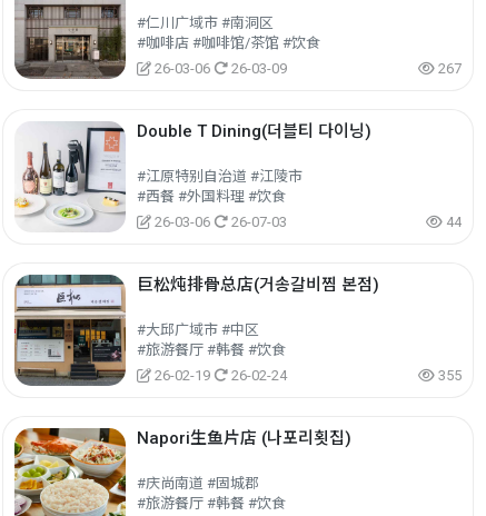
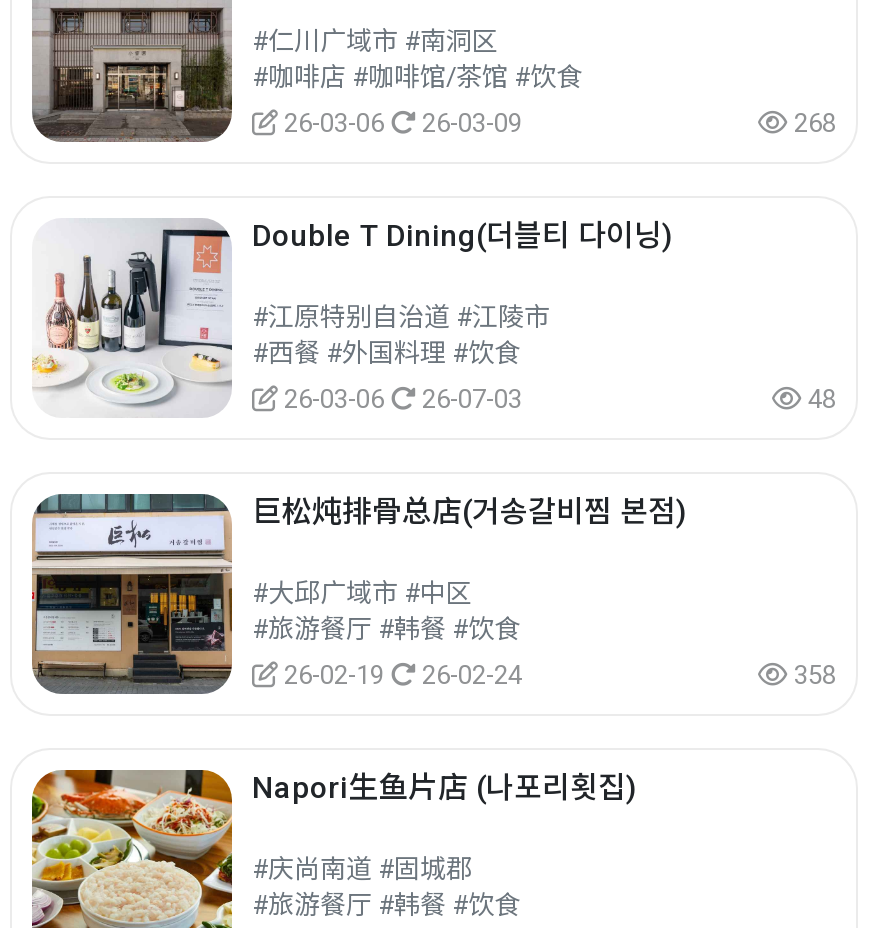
- 267
+ 268

- 44
+ 48

- 355
+ 358
